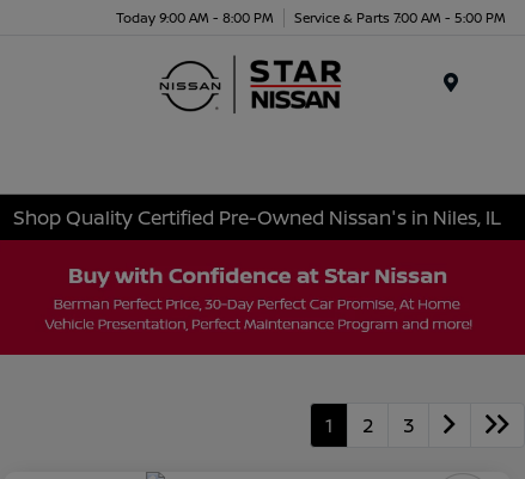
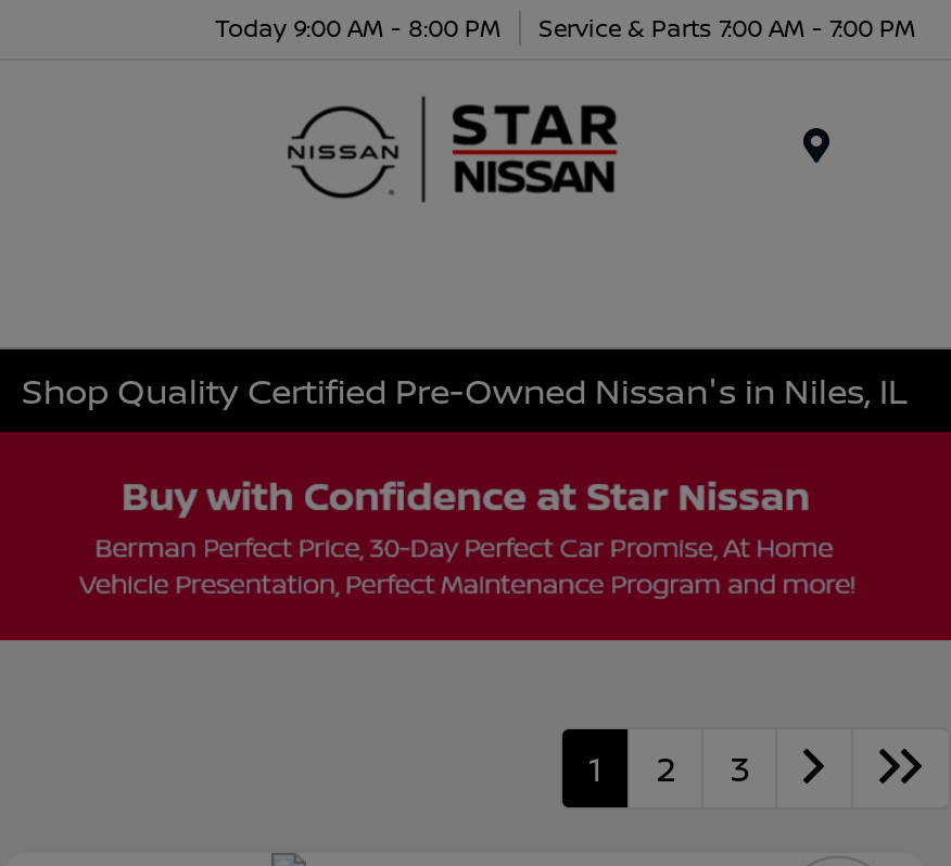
- Service & Parts 7:00 AM - 5:00 PM
+ Service & Parts 7:00 AM - 7:00 PM
